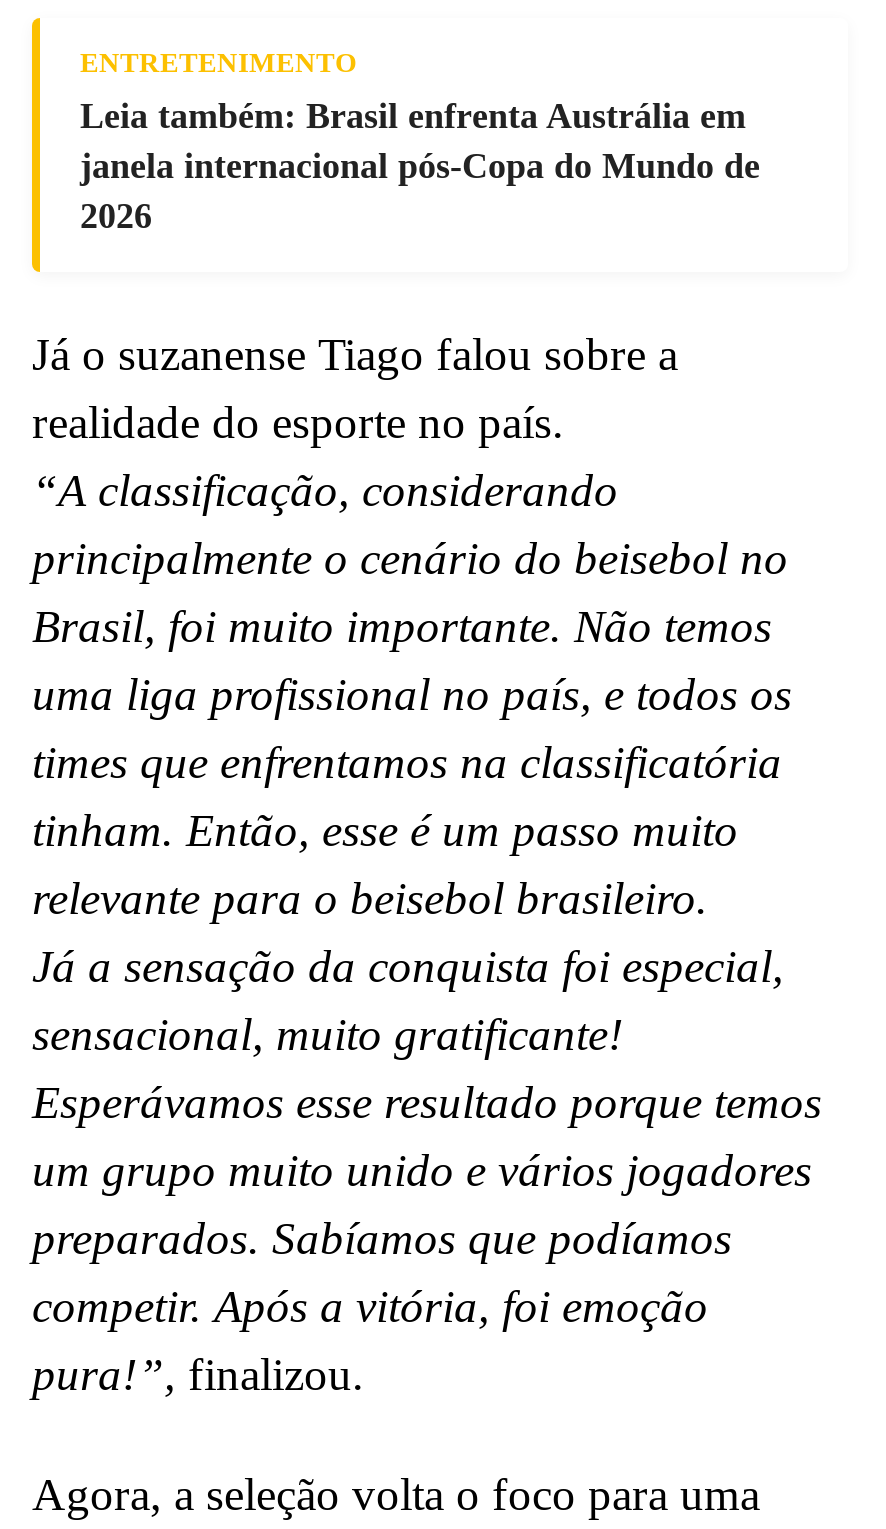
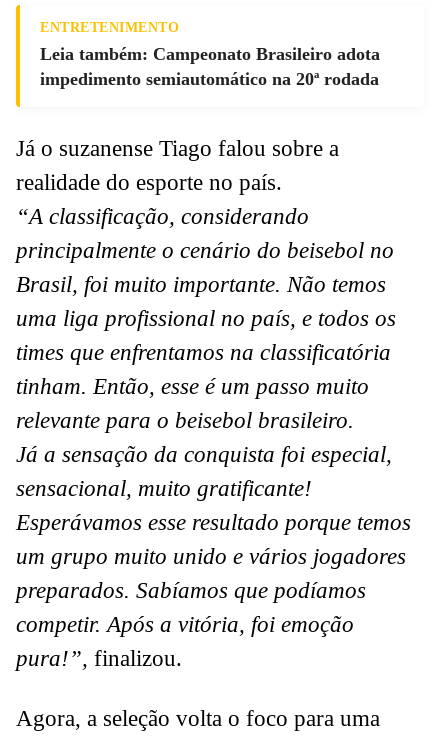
- Leia também: Brasil enfrenta Austrália em
- janela internacional pós-Copa do Mundo de
- 2026
+ Leia também: Campeonato Brasileiro adota
+ impedimento semiautomático na 20ª rodada
